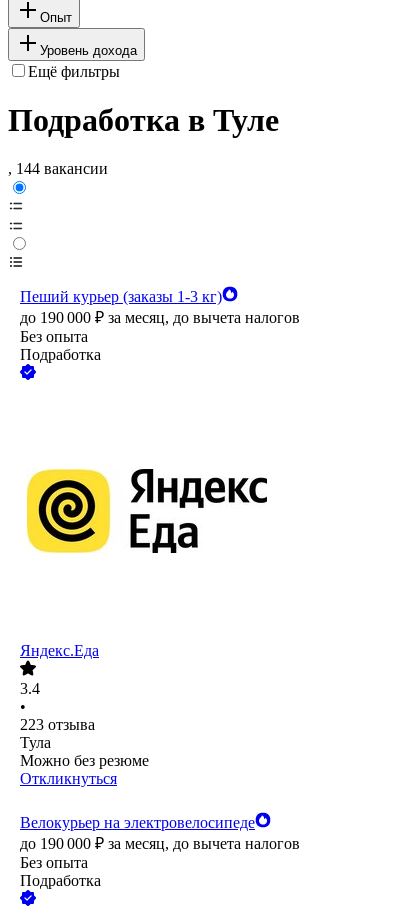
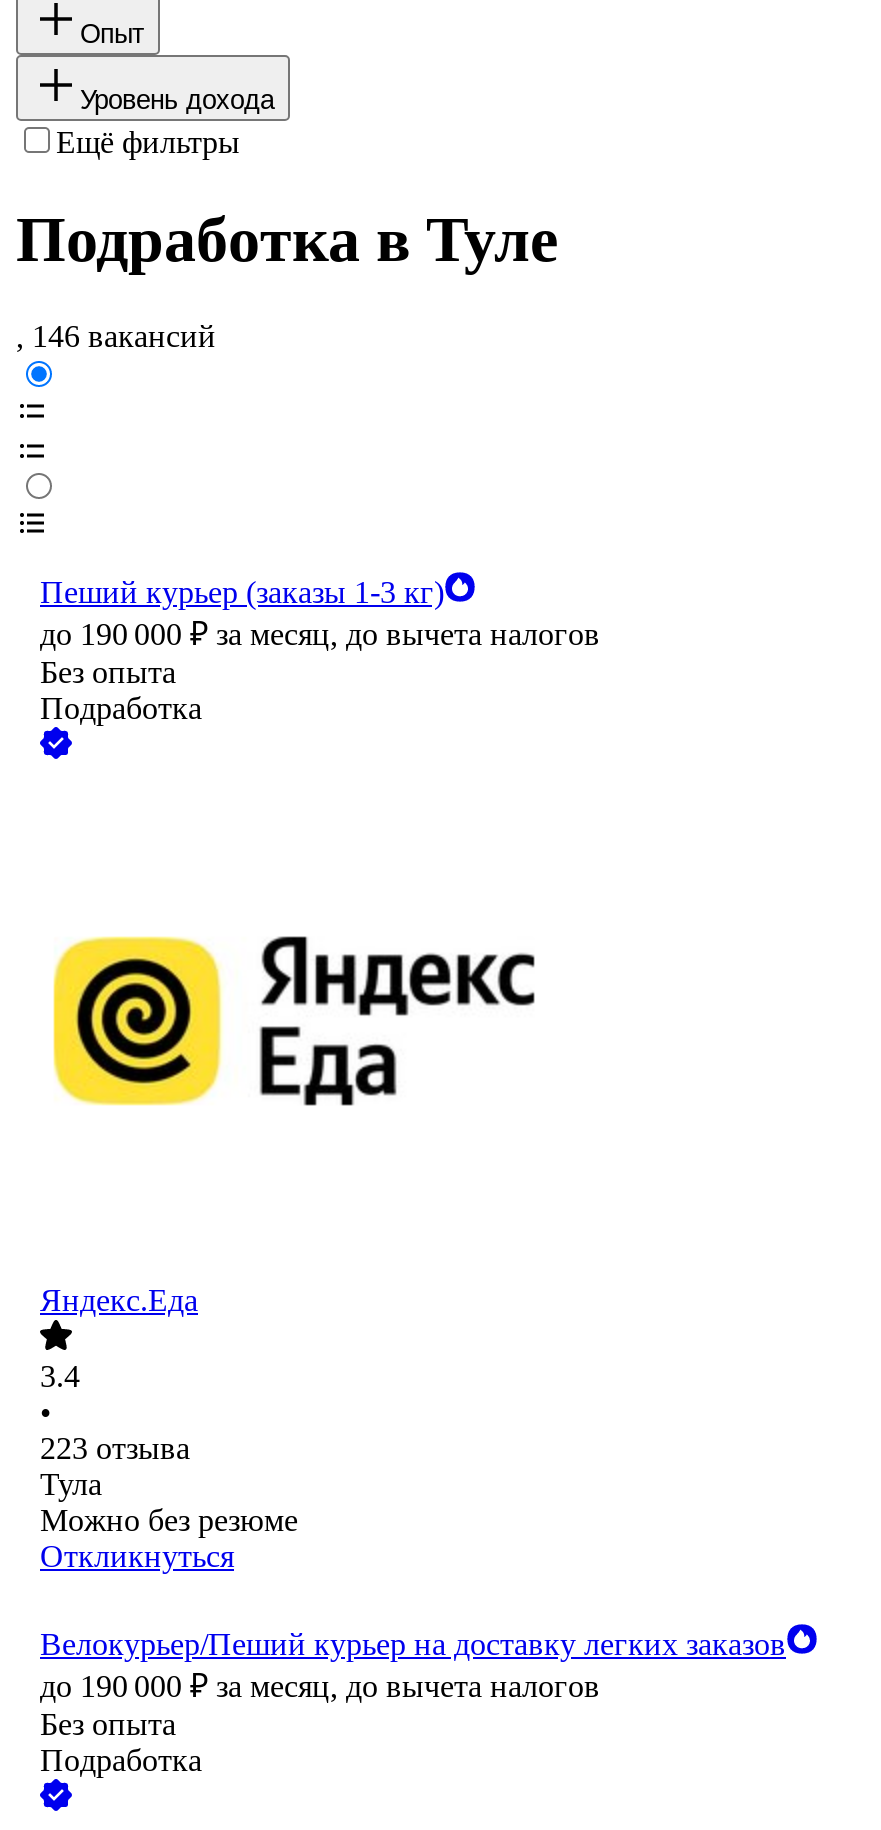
- , 144 вакансии
+ , 146 вакансий

- Велокурьер на электровелосипеде
+ Велокурьер/Пеший курьер на доставку легких заказов
